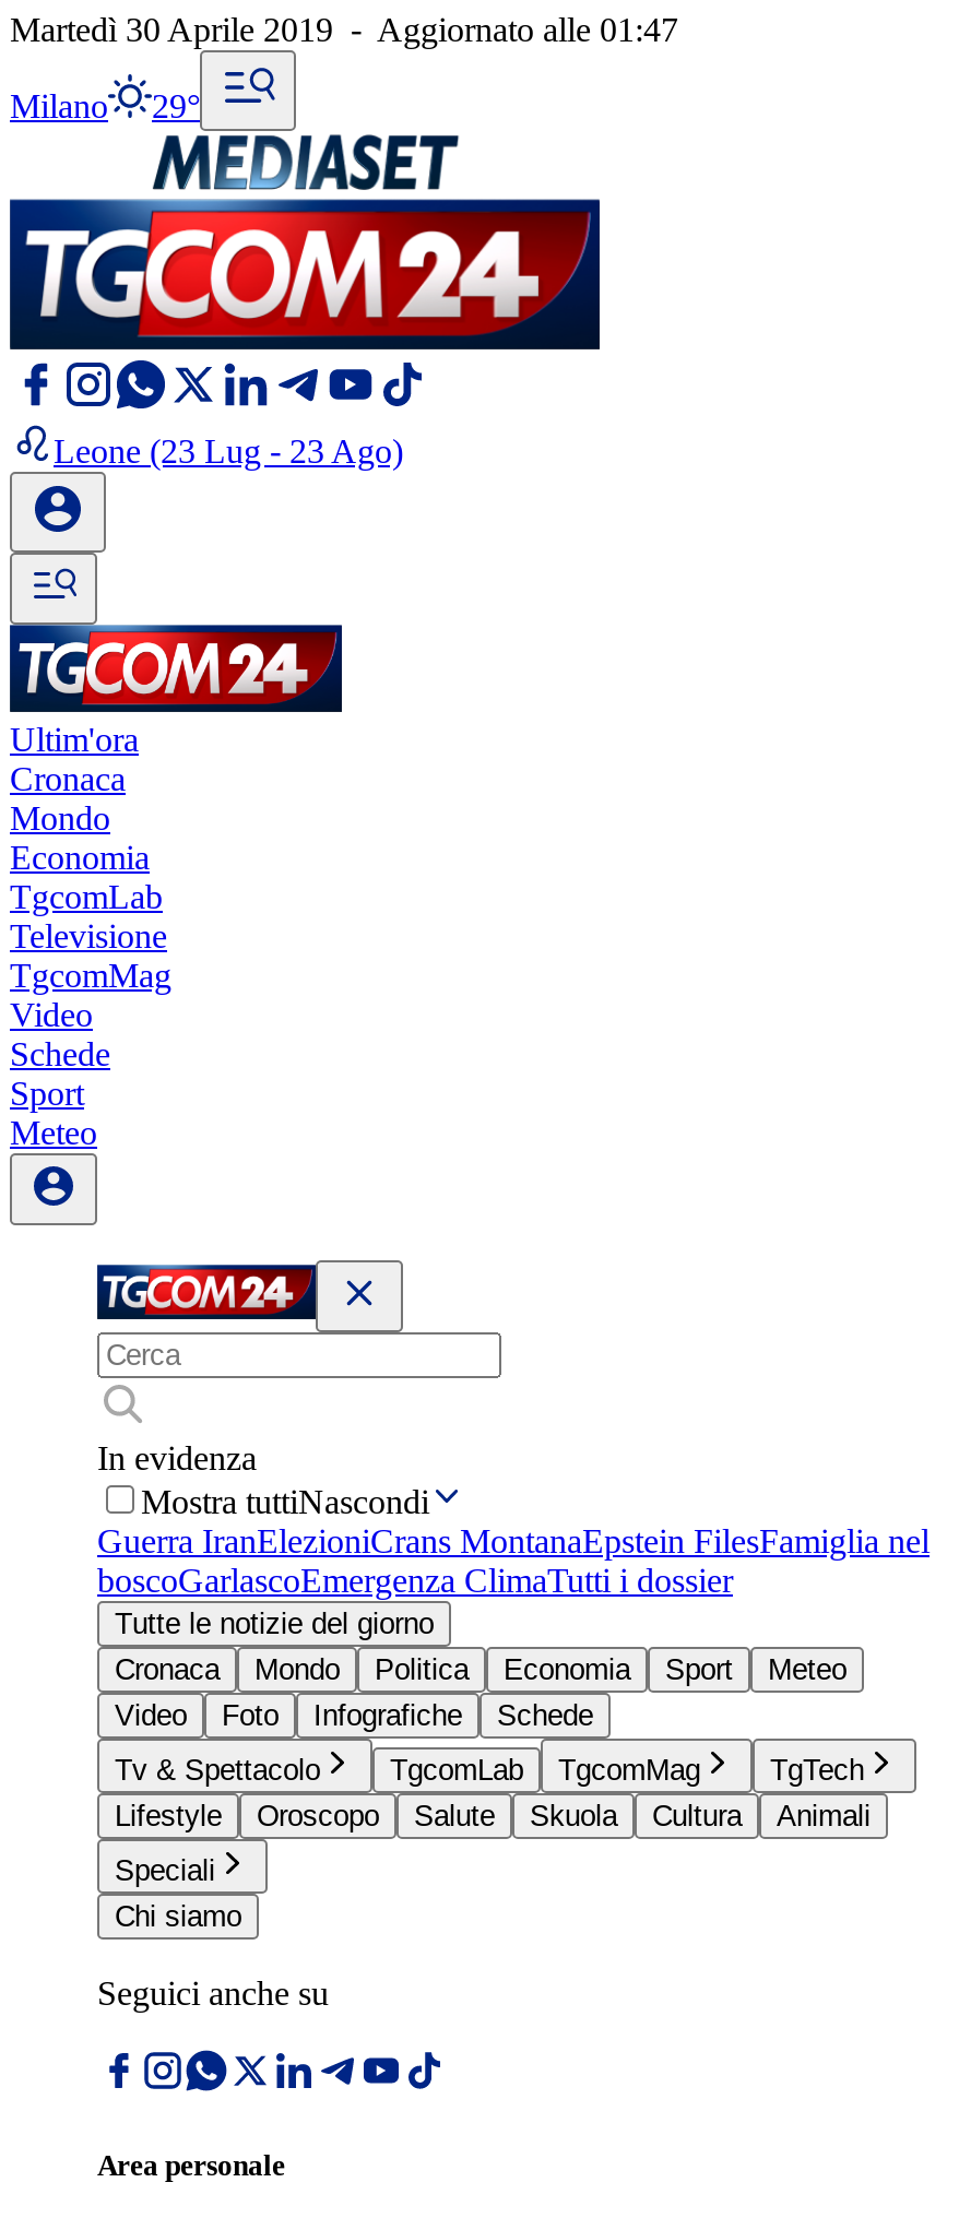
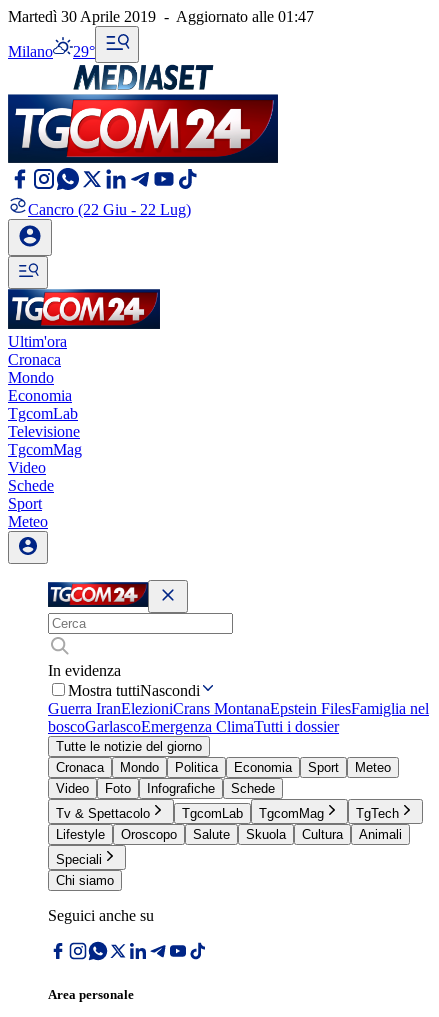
- Leone (23 Lug - 23 Ago)
+ Cancro (22 Giu - 22 Lug)
